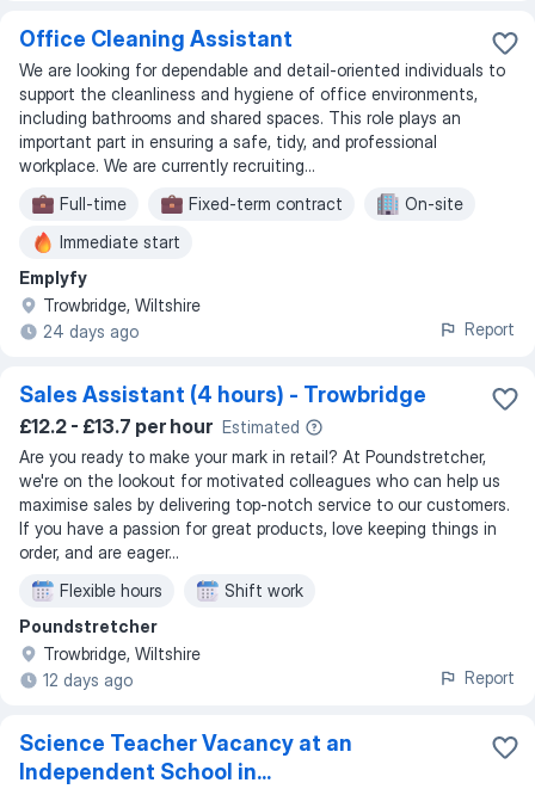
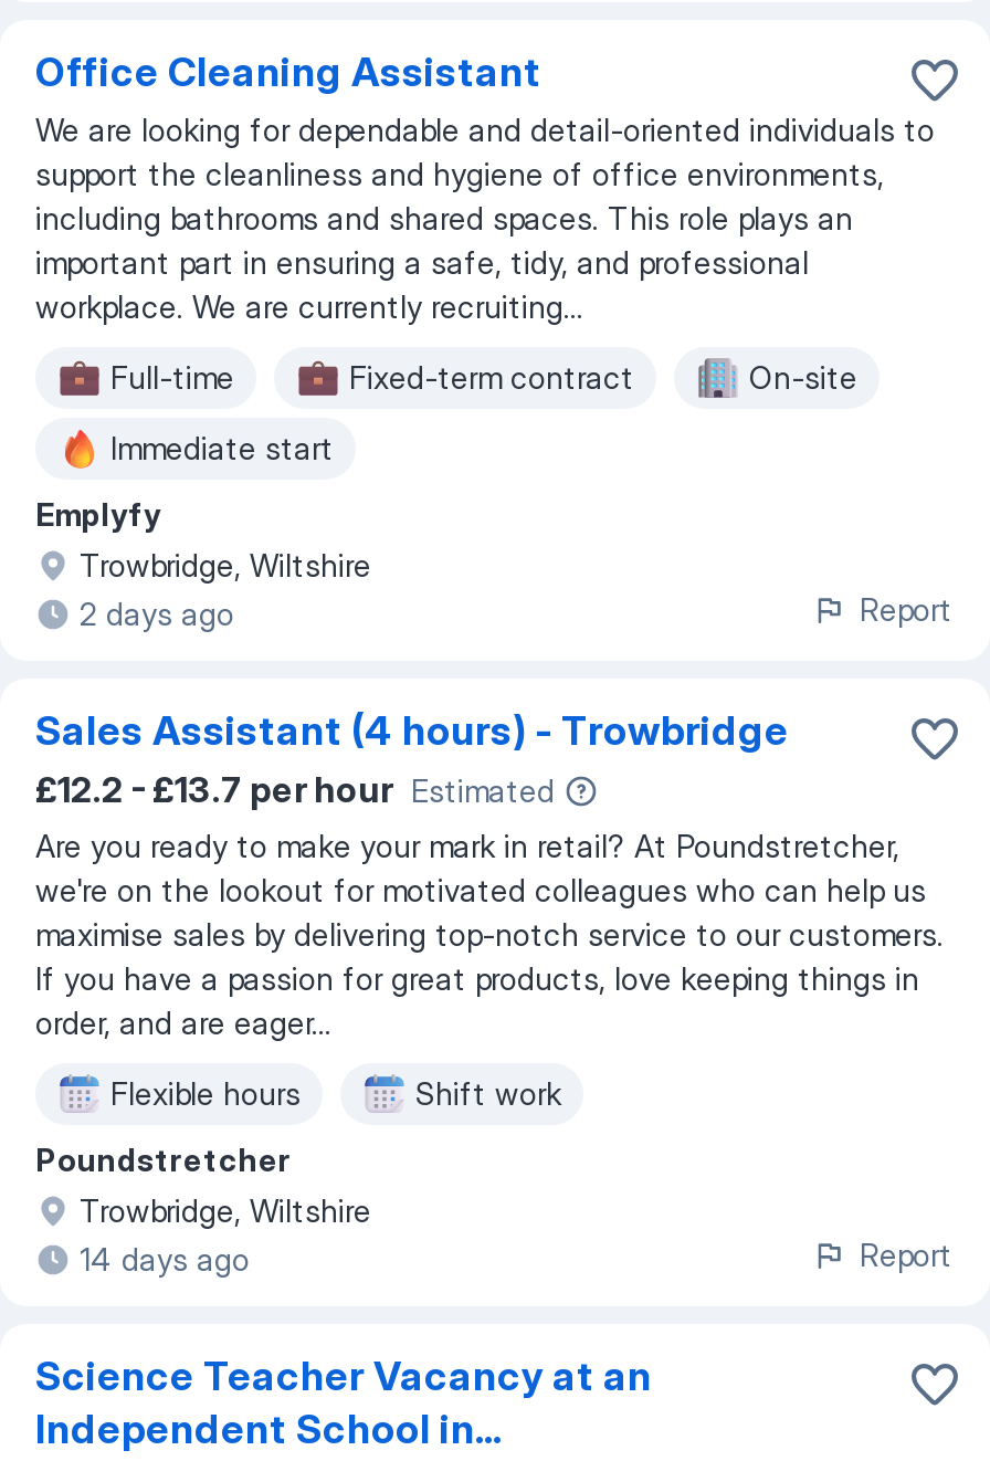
- 24 days ago
+ 2 days ago

- 12 days ago
+ 14 days ago
